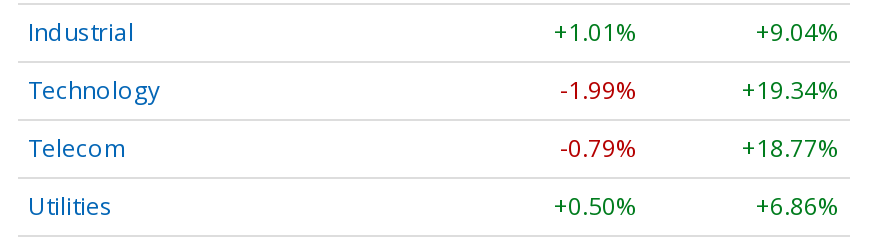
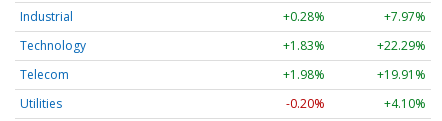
- +1.01%
+ +0.28%

- +9.04%
+ +7.97%

- -1.99%
+ +1.83%

- +19.34%
+ +22.29%

- -0.79%
+ +1.98%

- +18.77%
+ +19.91%

- +0.50%
+ -0.20%

- +6.86%
+ +4.10%
